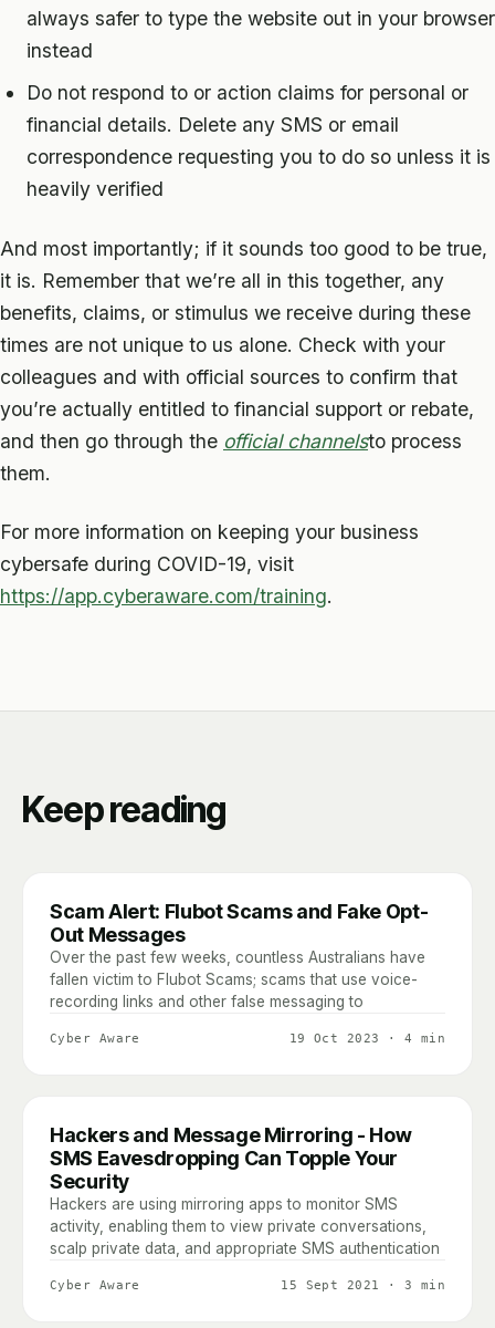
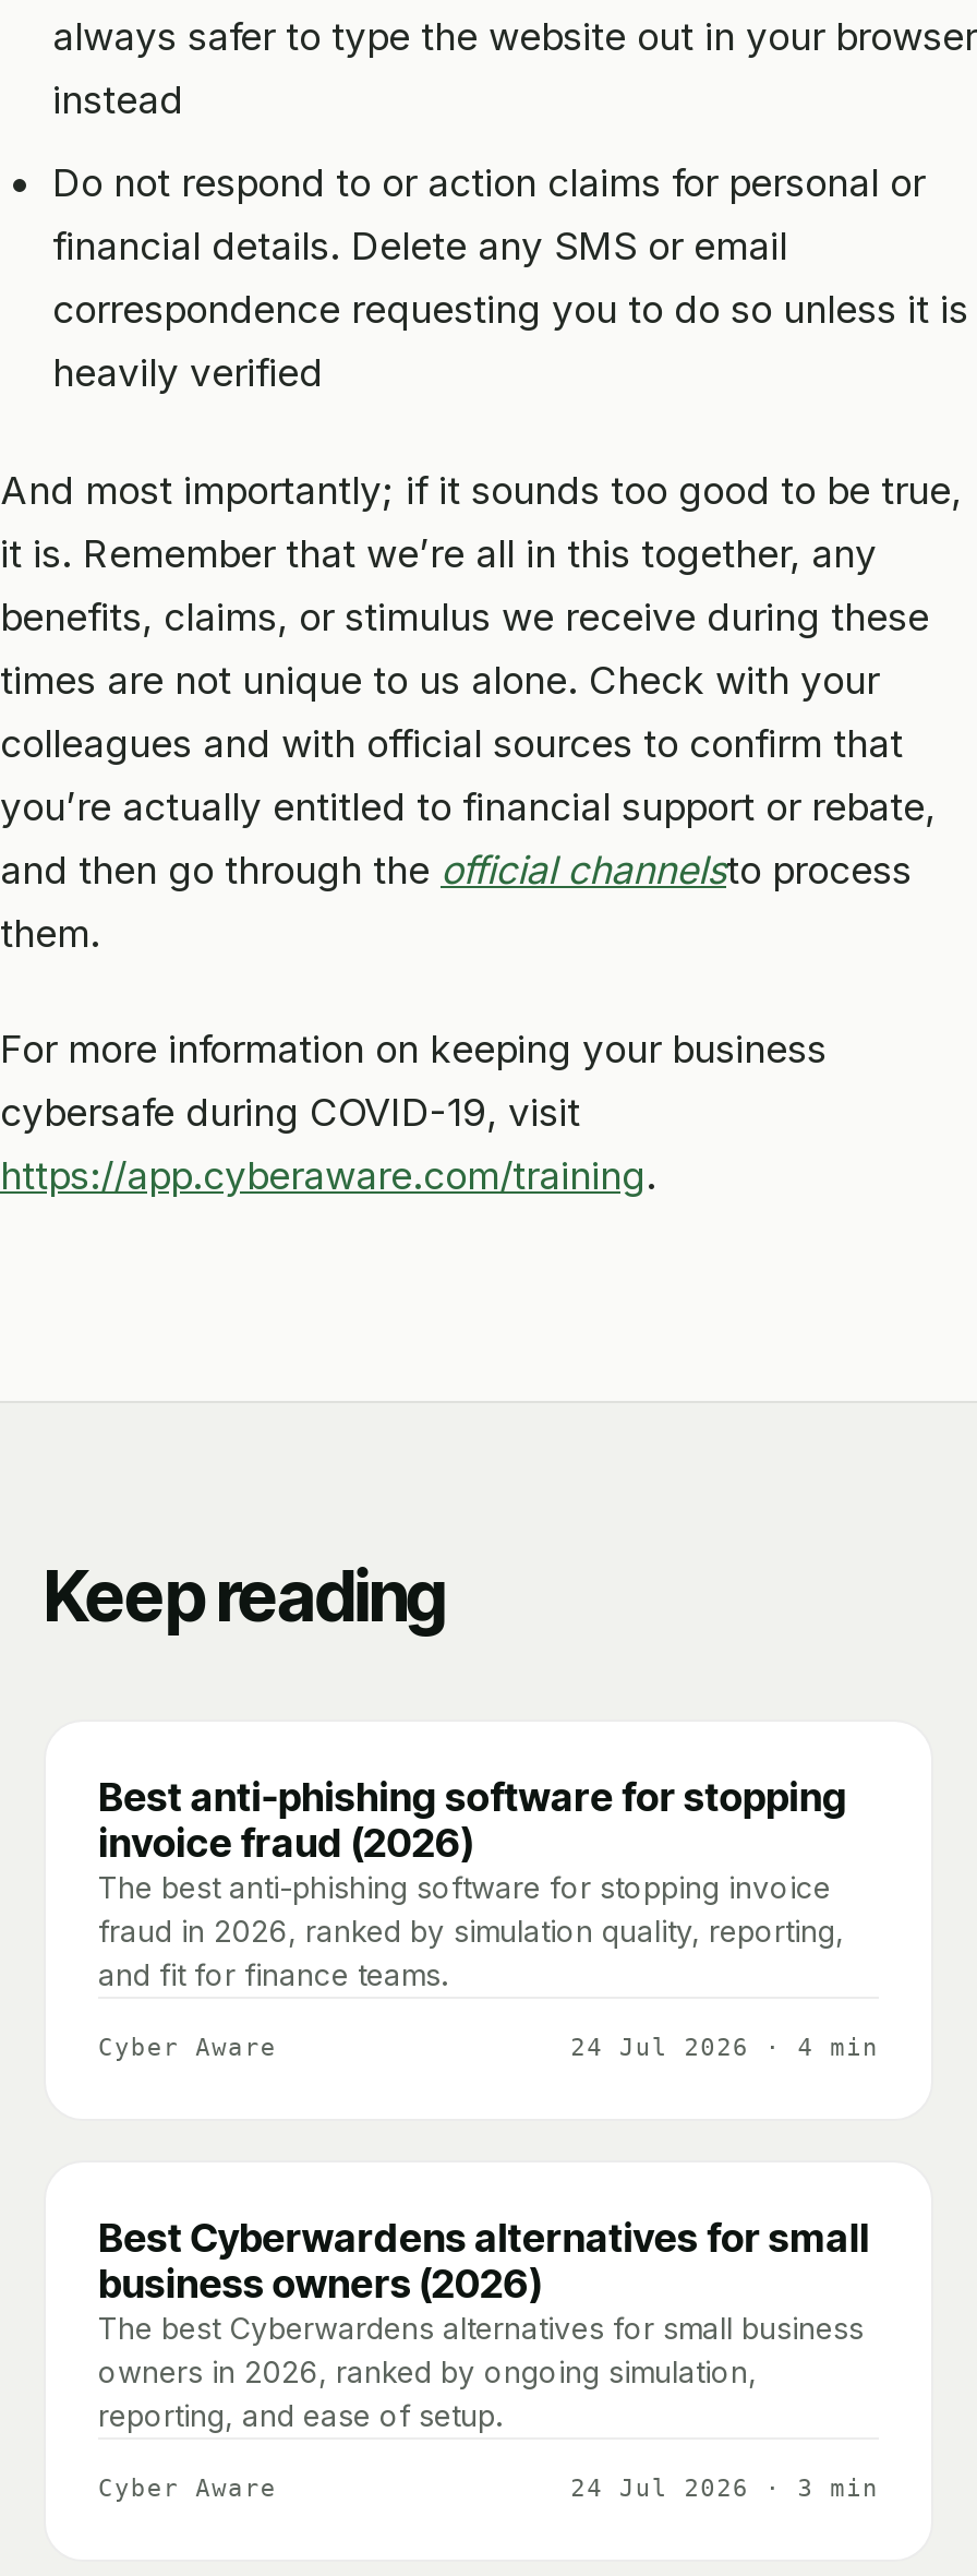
- Scam Alert: Flubot Scams and Fake Opt-
- Out Messages
- Over the past few weeks, countless Australians have
- fallen victim to Flubot Scams; scams that use voice-
- recording links and other false messaging to
+ Best anti-phishing software for stopping
+ invoice fraud (2026)
+ The best anti-phishing software for stopping invoice
+ fraud in 2026, ranked by simulation quality, reporting,
+ and fit for finance teams.

- 19 Oct 2023 · 4 min
+ 24 Jul 2026 · 4 min

- Hackers and Message Mirroring - How
- SMS Eavesdropping Can Topple Your
- Security
- Hackers are using mirroring apps to monitor SMS
- activity, enabling them to view private conversations,
- scalp private data, and appropriate SMS authentication
+ Best Cyberwardens alternatives for small
+ business owners (2026)
+ The best Cyberwardens alternatives for small business
+ owners in 2026, ranked by ongoing simulation,
+ reporting, and ease of setup.

- 15 Sept 2021 · 3 min
+ 24 Jul 2026 · 3 min
